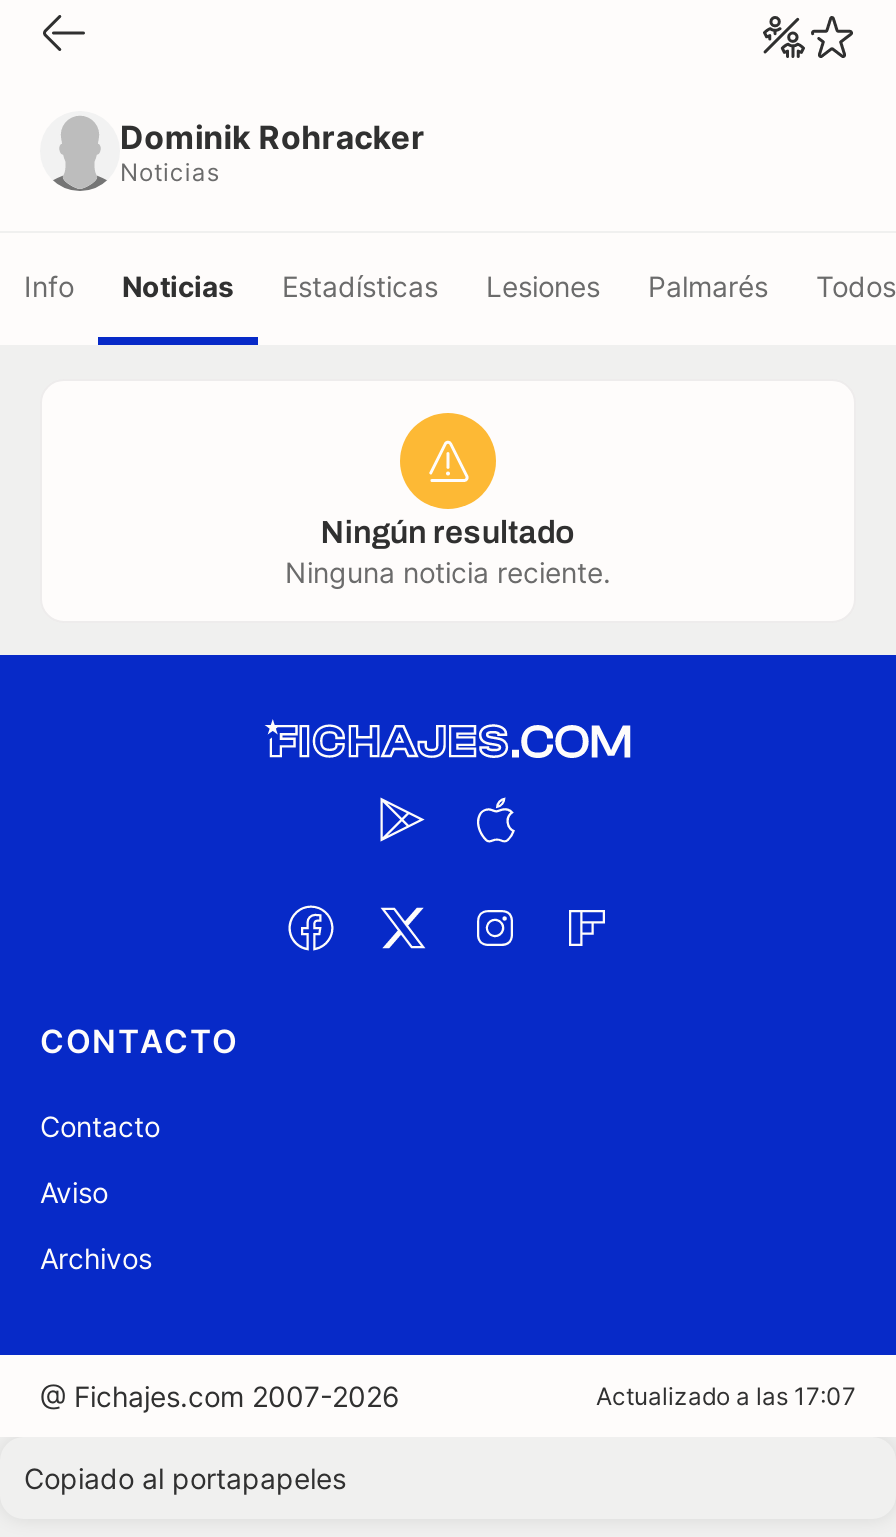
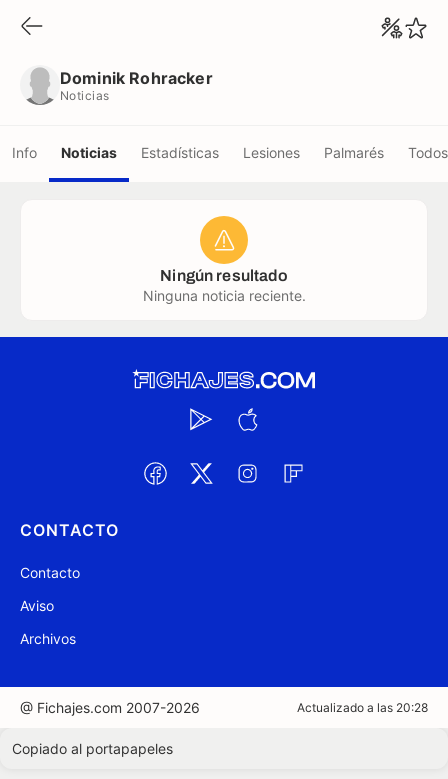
- Actualizado a las 17:07
+ Actualizado a las 20:28
